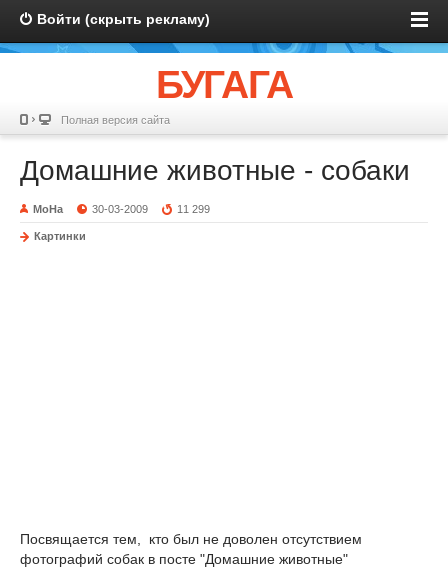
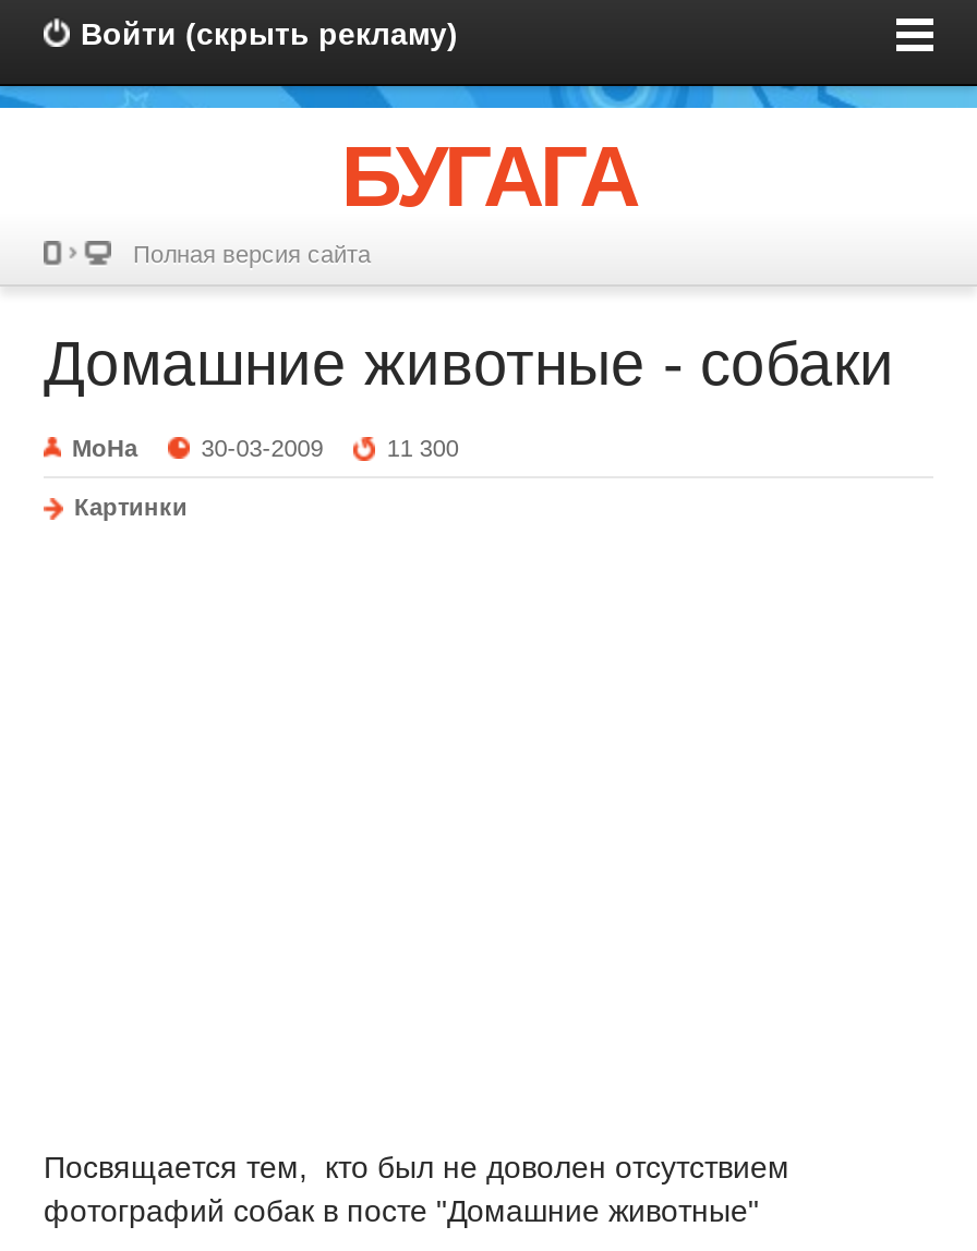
- 11 299
+ 11 300
